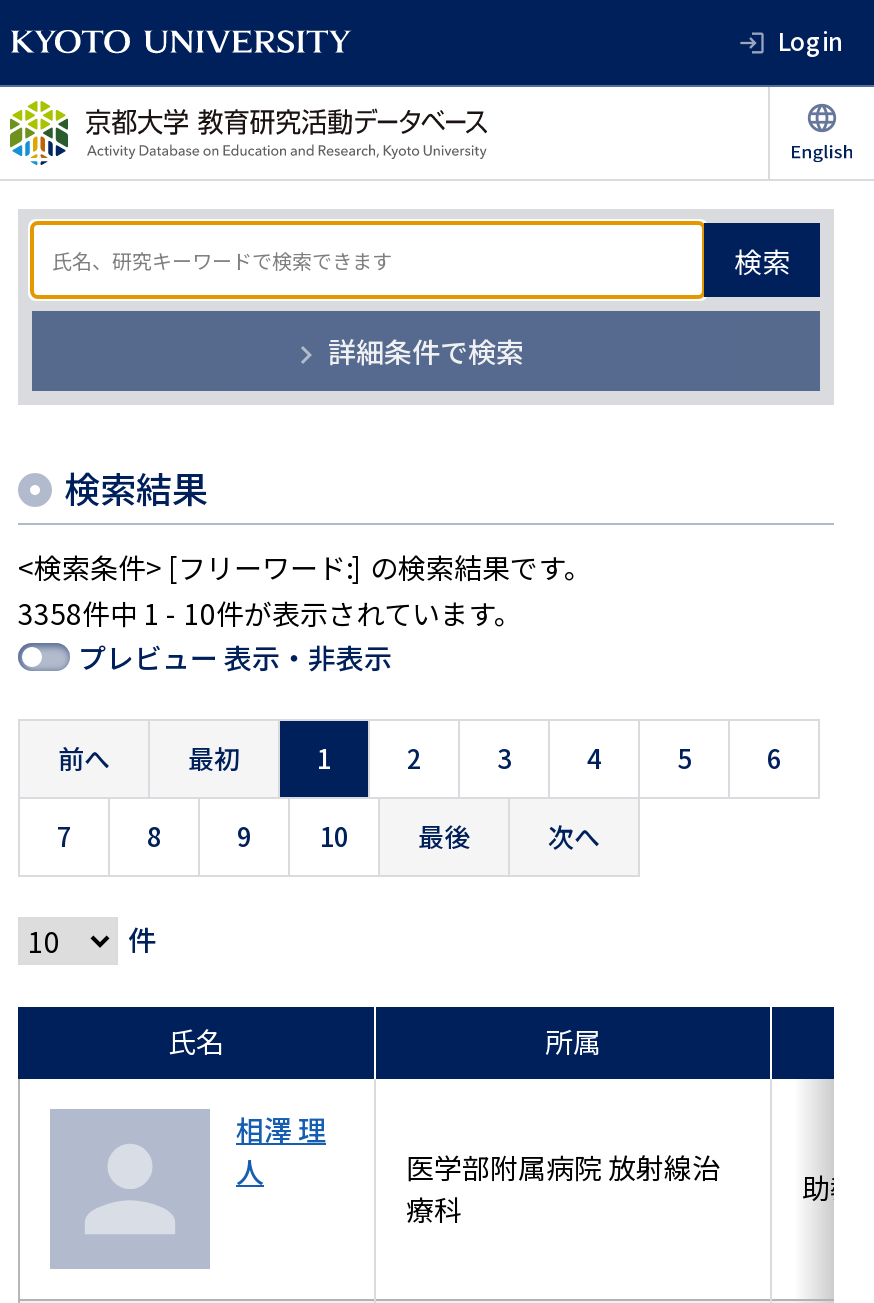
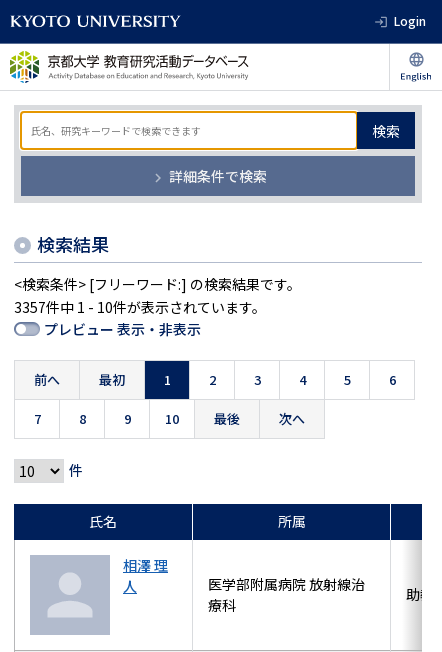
- 3358件中 1 - 10件が表示されています。
+ 3357件中 1 - 10件が表示されています。
